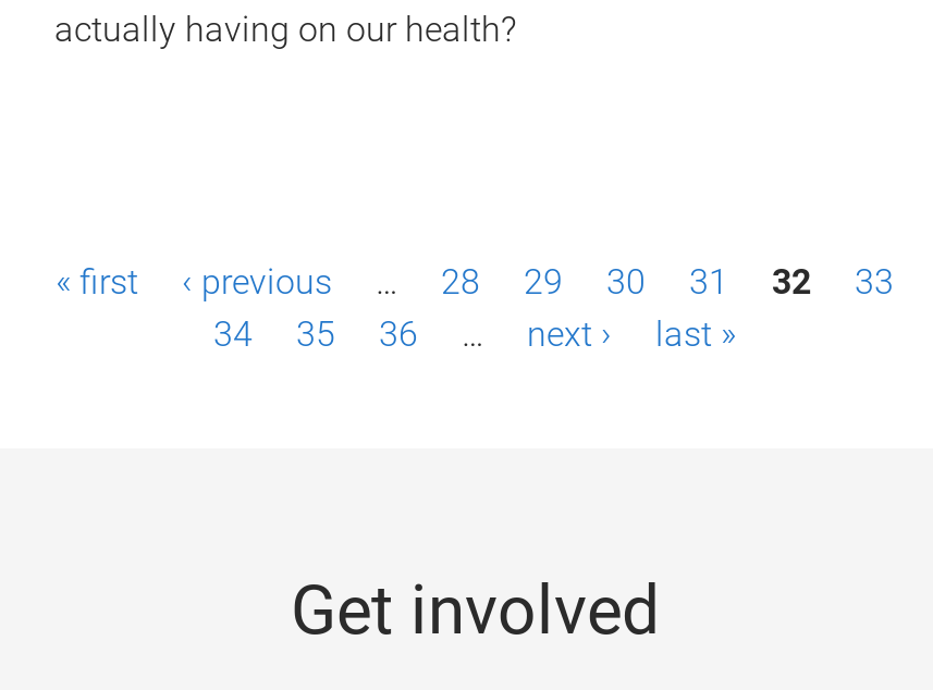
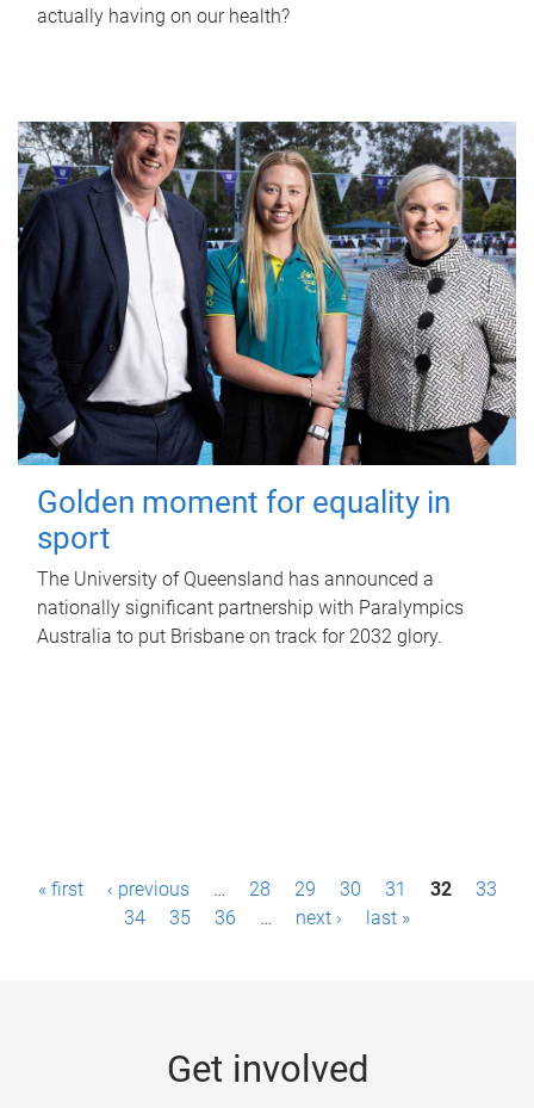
+ [image]
+ Golden moment for equality in
+ sport
+ The University of Queensland has announced a
+ nationally significant partnership with Paralympics
+ Australia to put Brisbane on track for 2032 glory.
